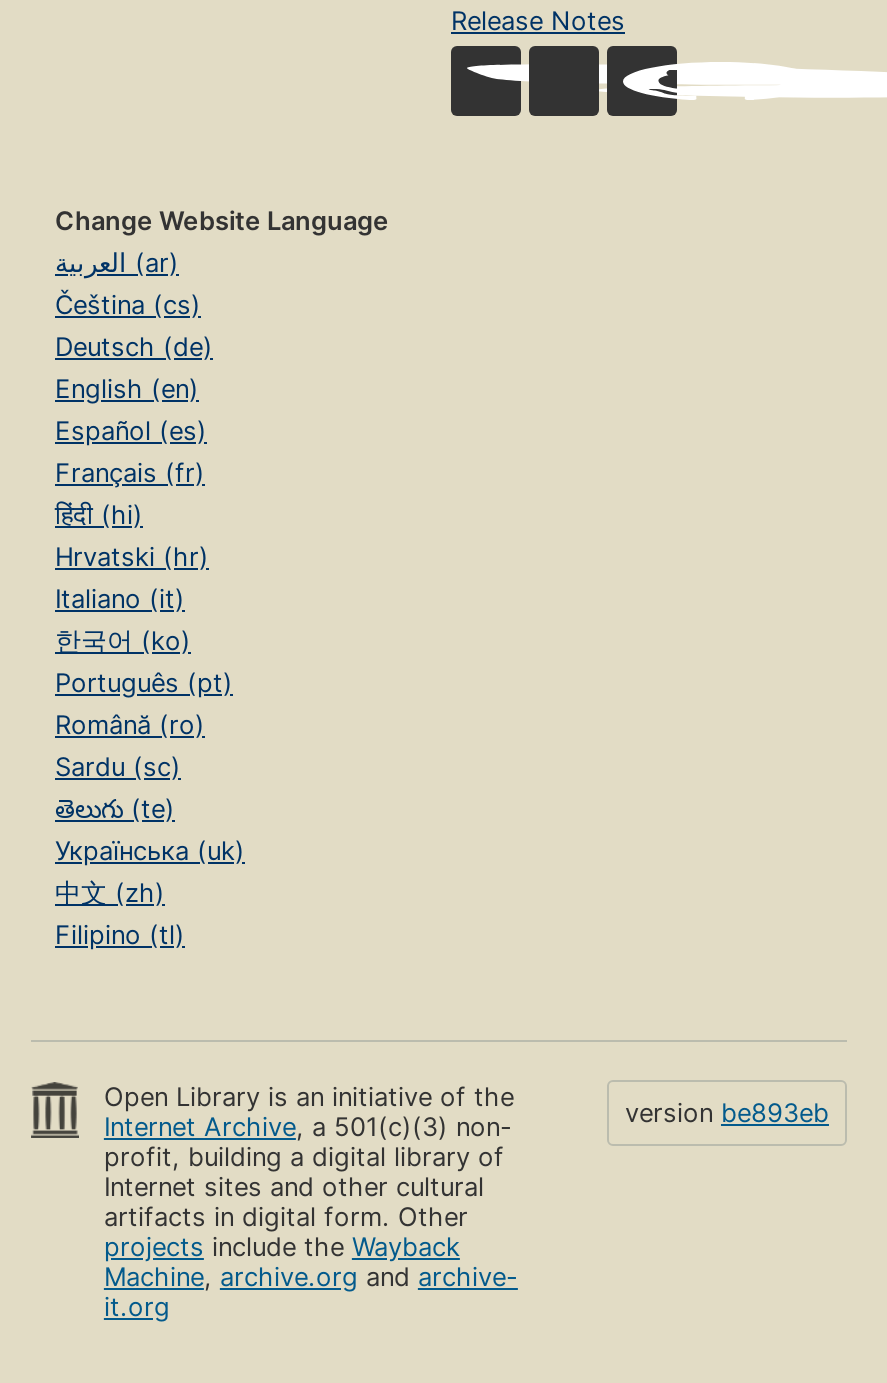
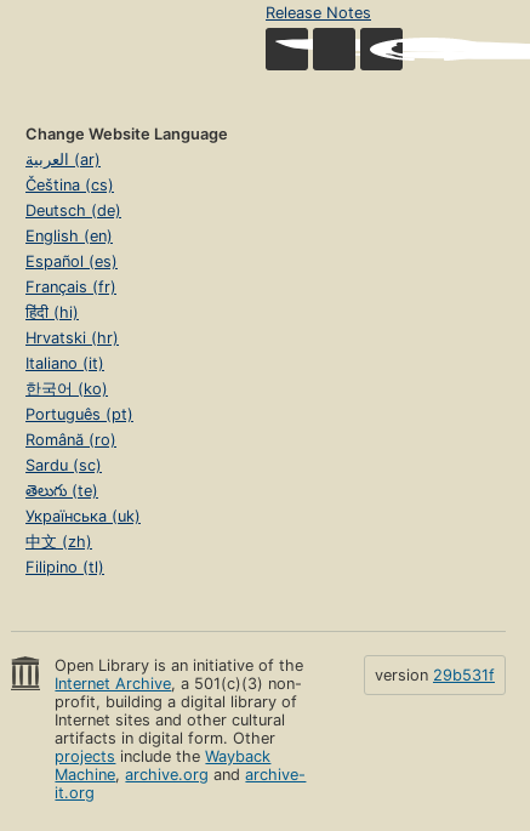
- version be893eb
+ version 29b531f
